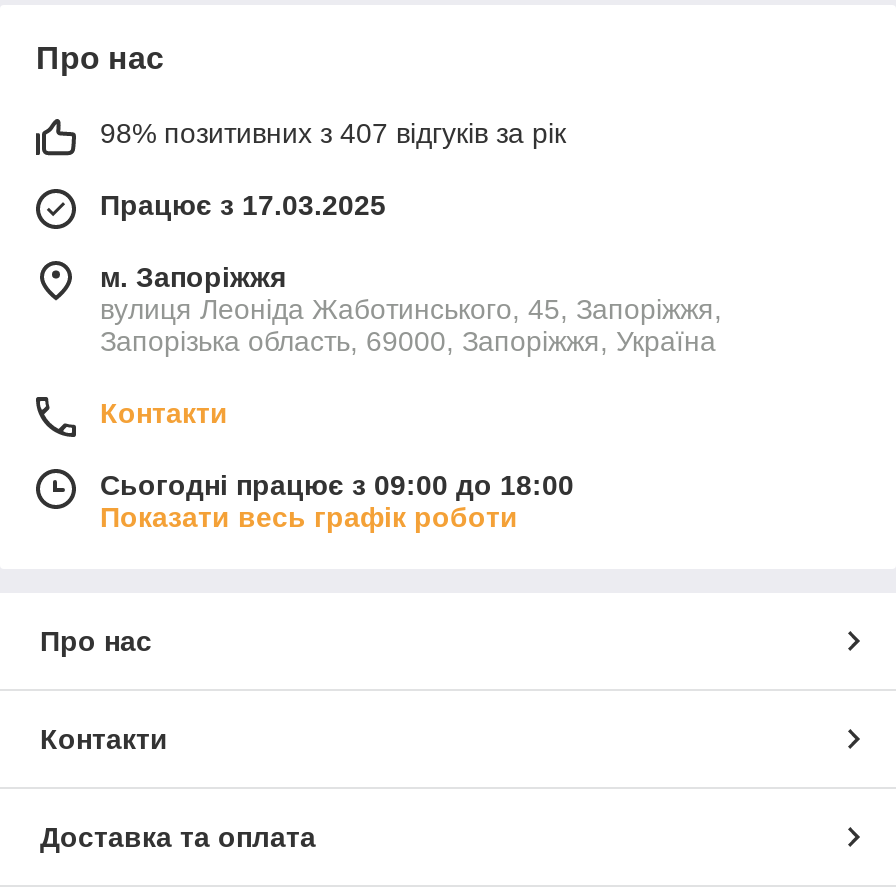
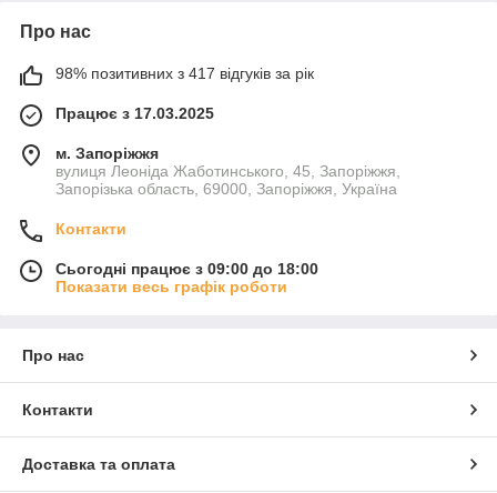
- 98% позитивних з 407 відгуків за рік
+ 98% позитивних з 417 відгуків за рік
